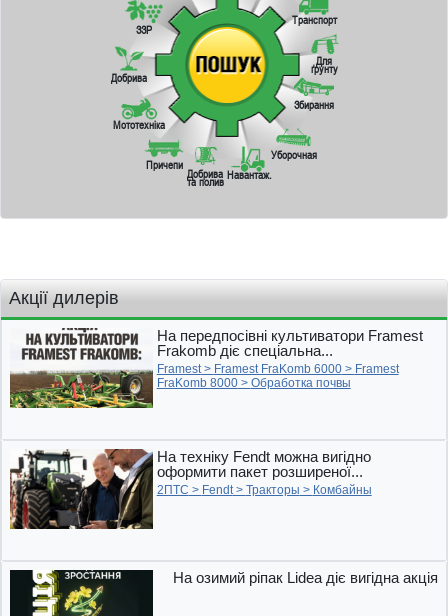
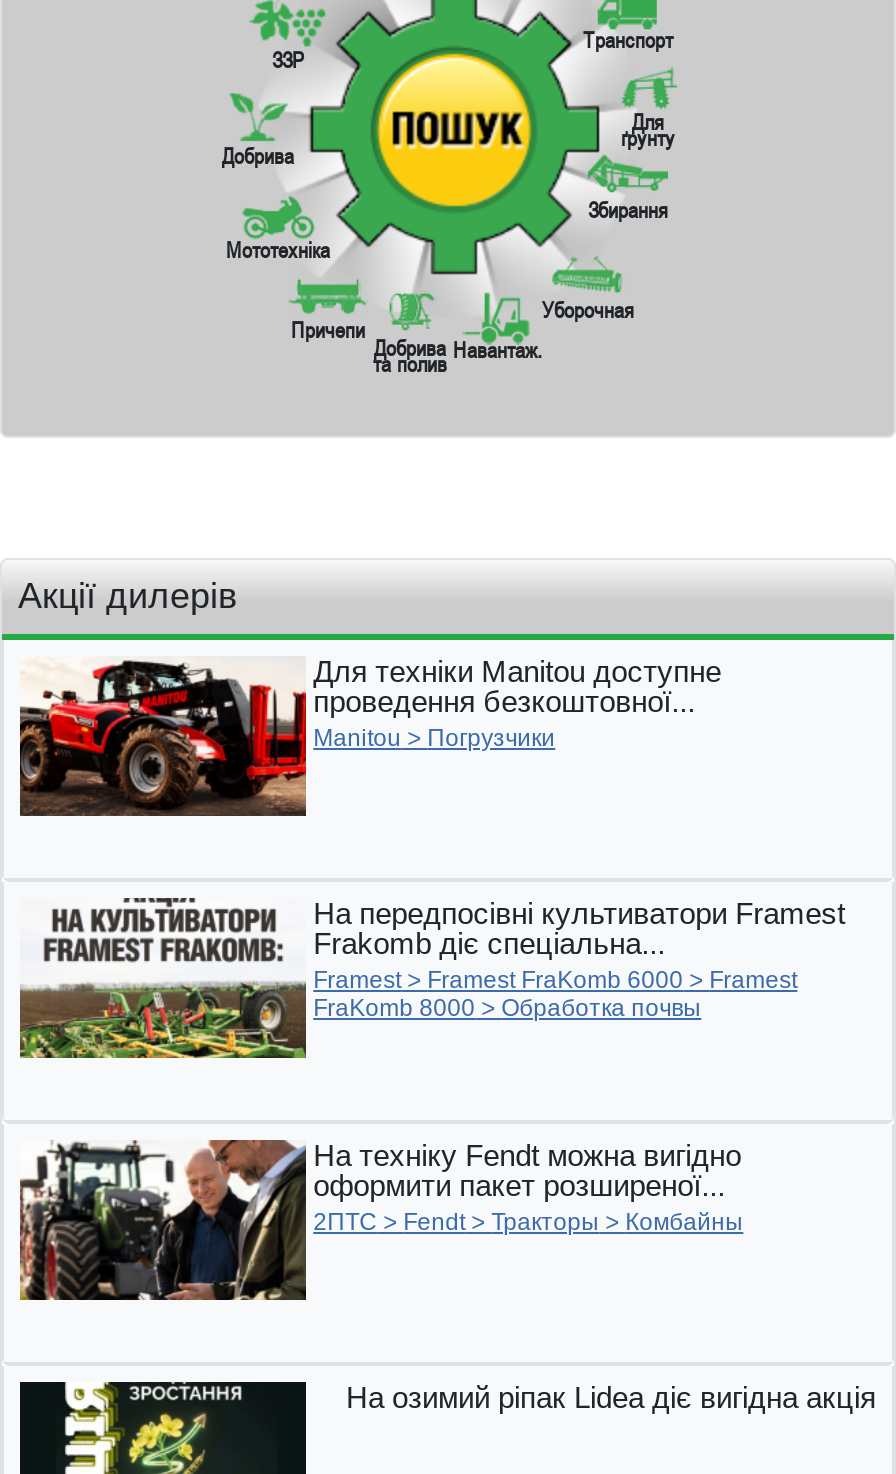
+ [image]
+ Для техніки Manitou доступне
+ проведення безкоштовної...
+ Manitou > Погрузчики
